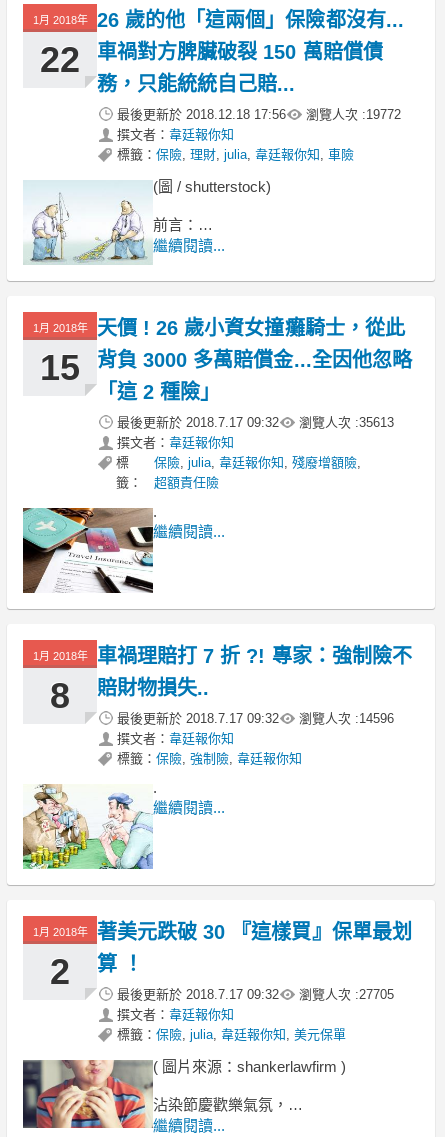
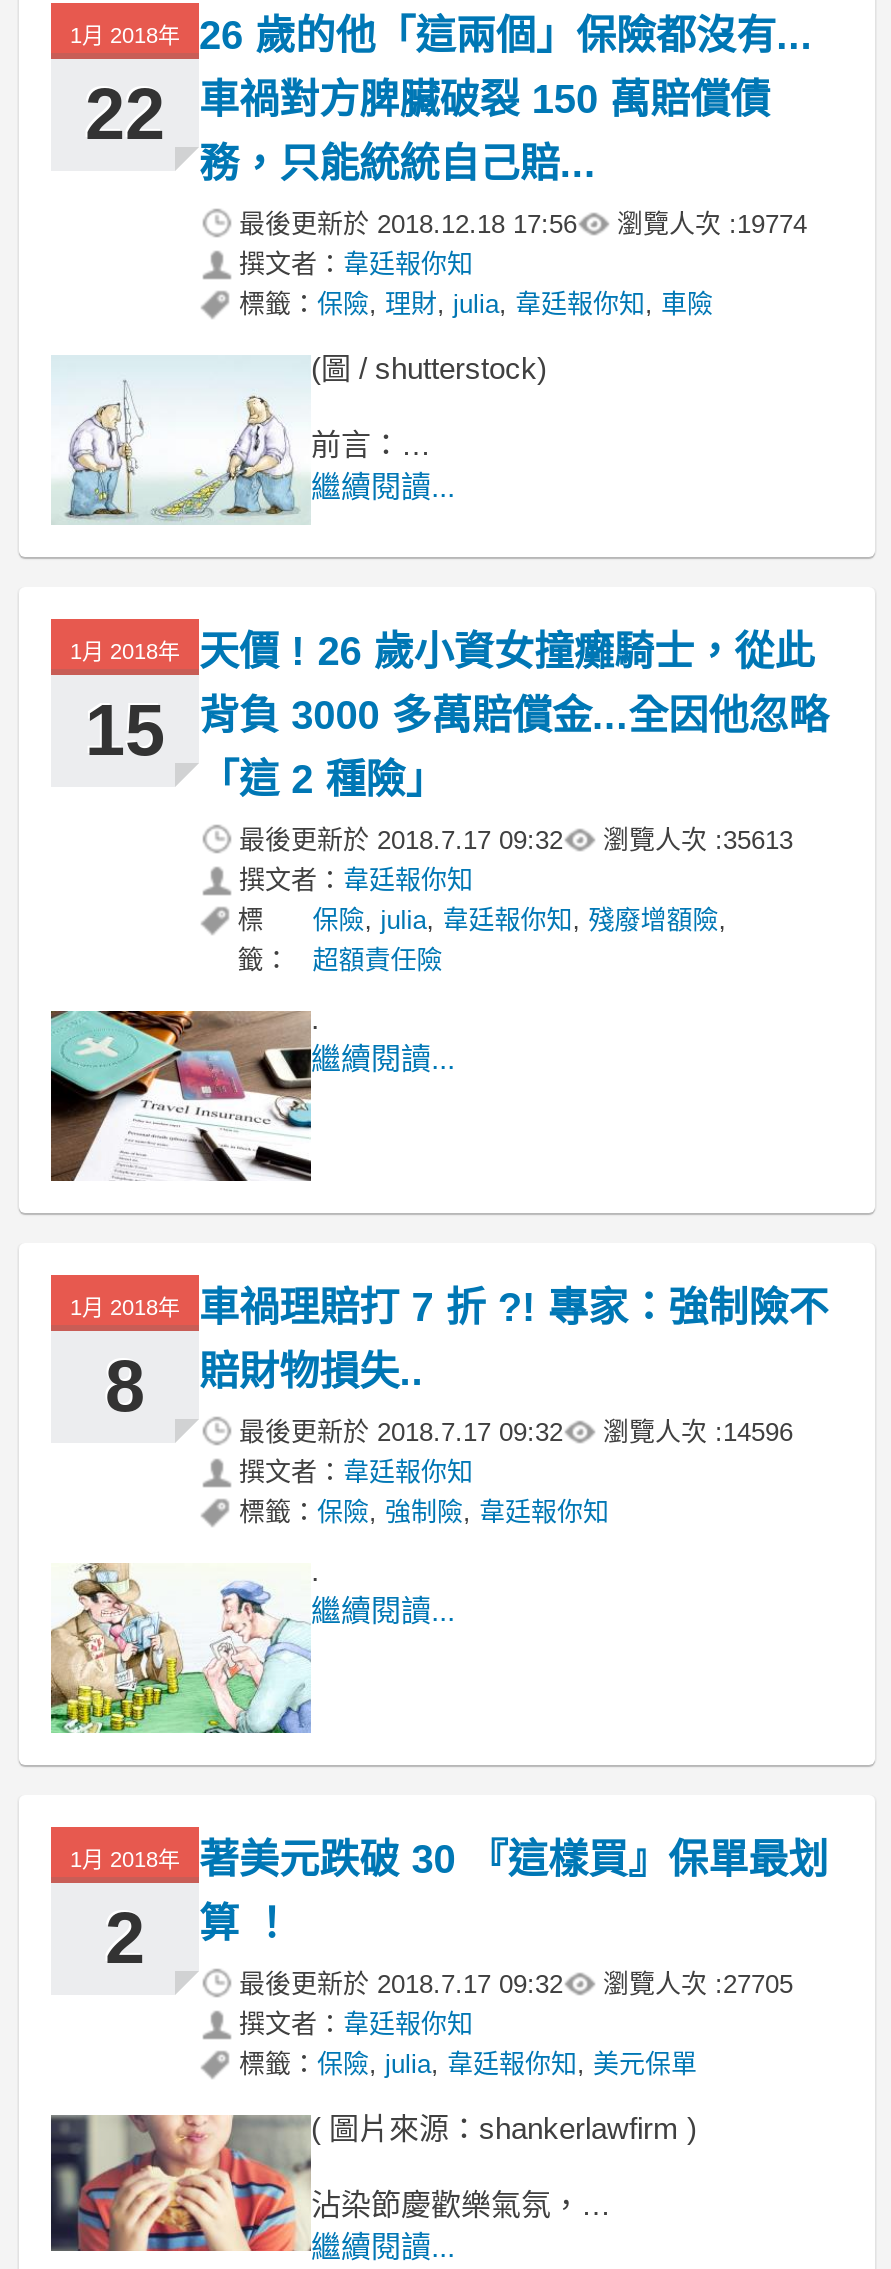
- 最後更新於2018.12.18 17:56 瀏覽人次 : 19772
+ 最後更新於2018.12.18 17:56 瀏覽人次 : 19774
